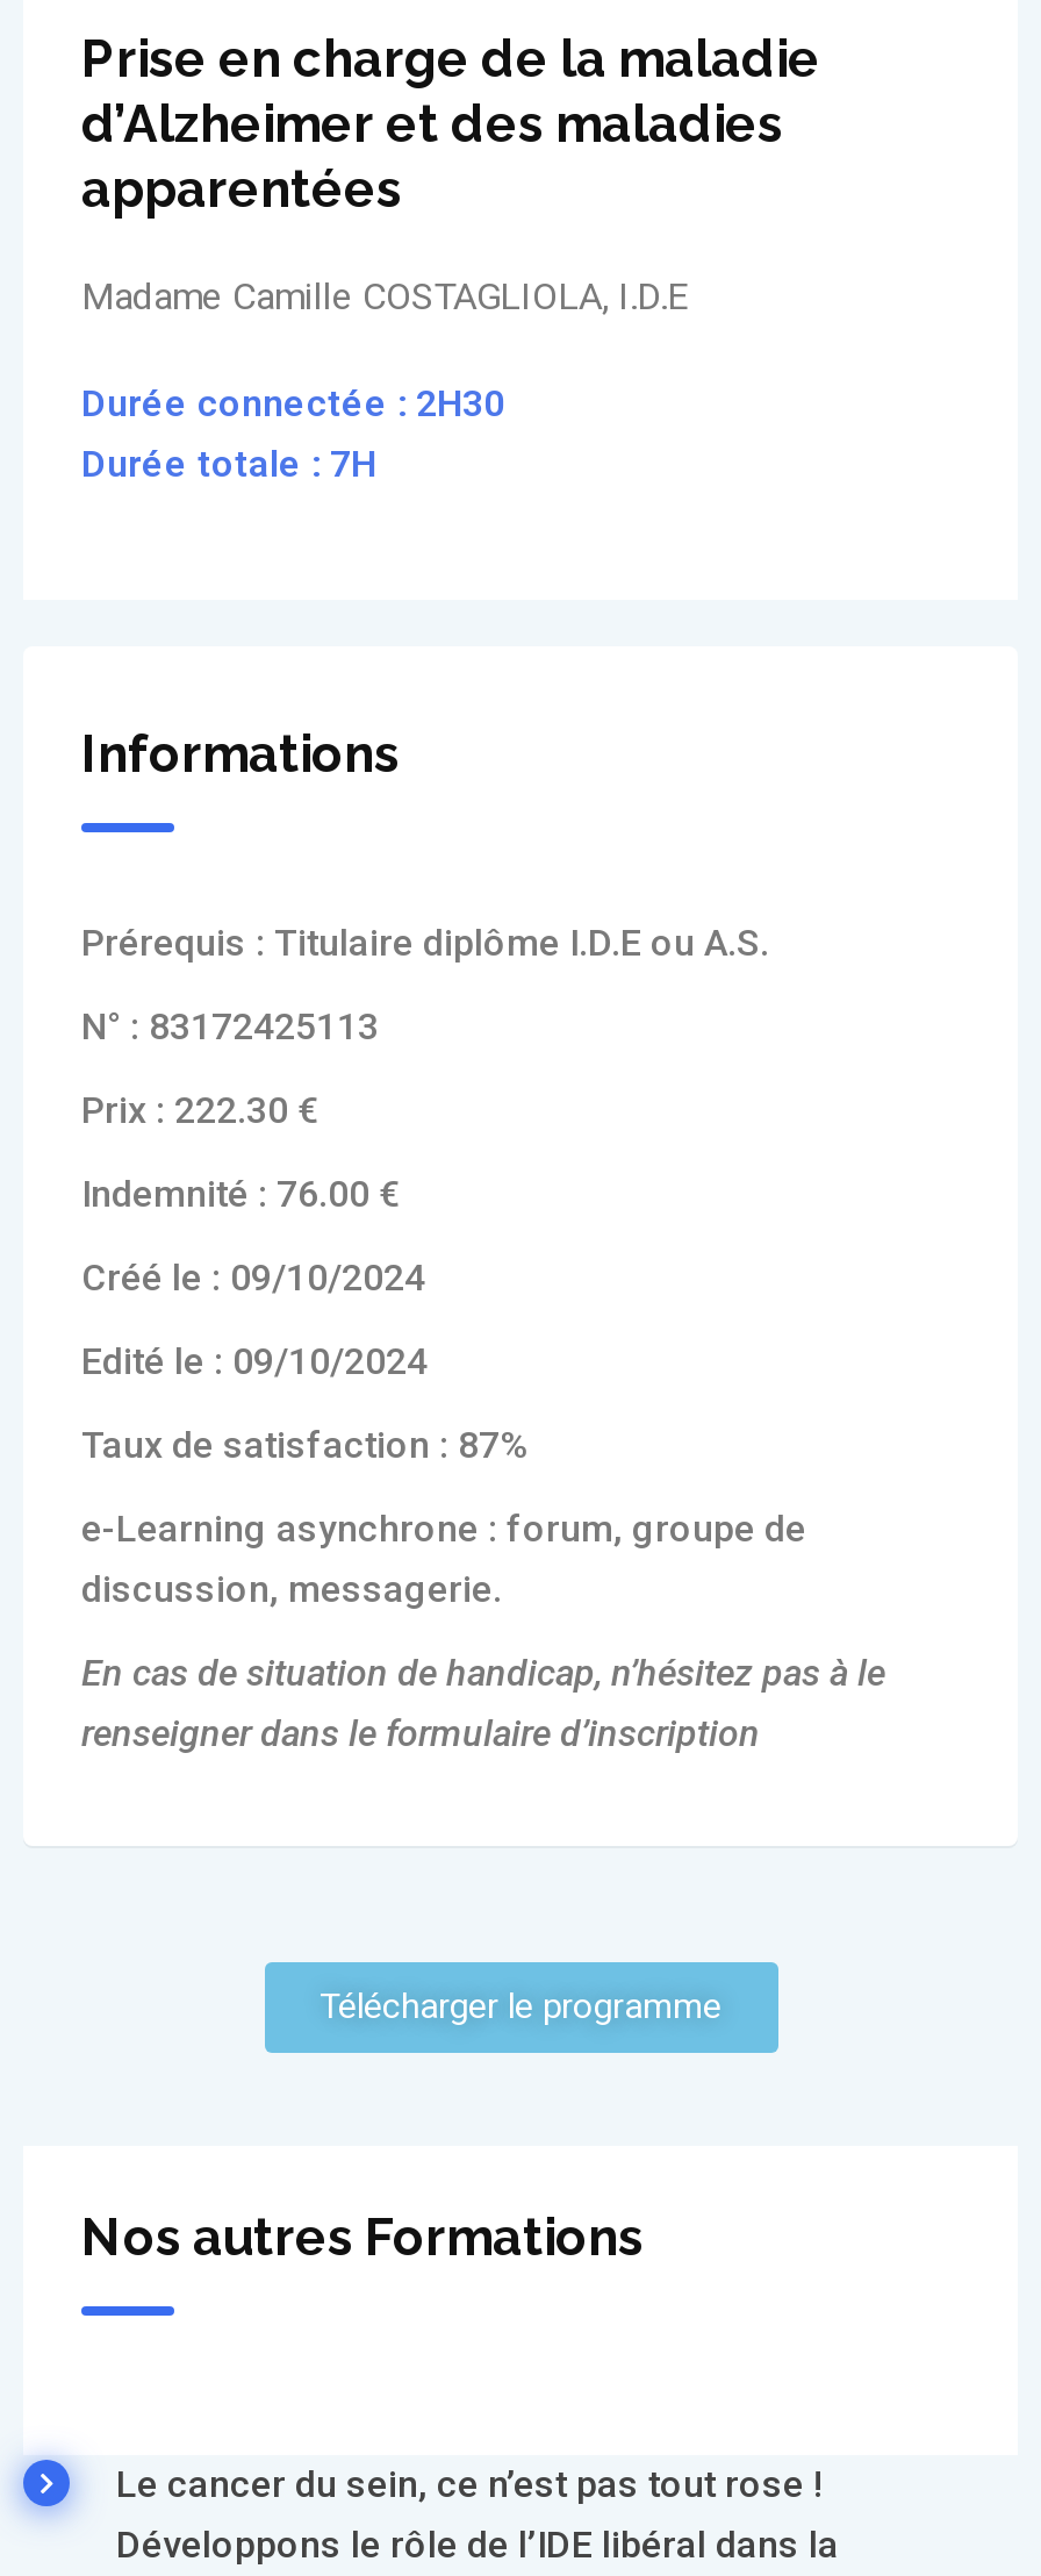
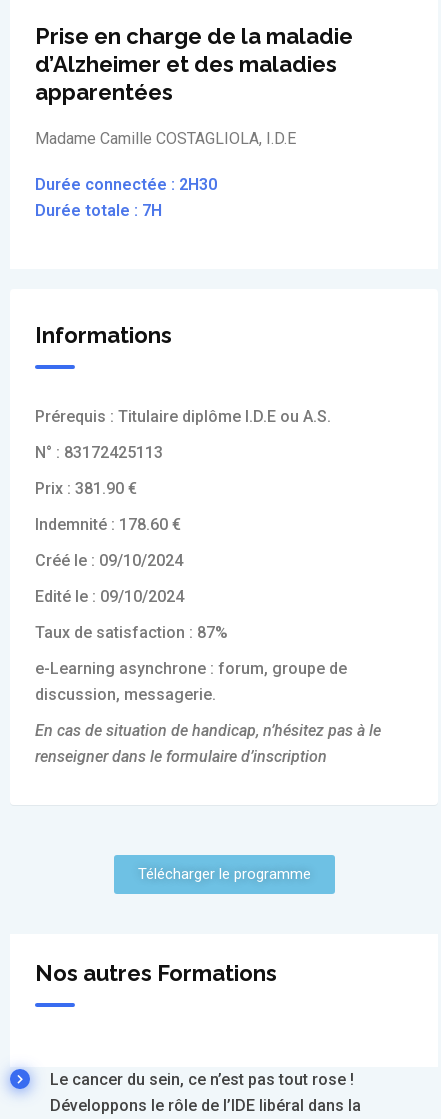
- Prix : 222.30 €
+ Prix : 381.90 €

- Indemnité : 76.00 €
+ Indemnité : 178.60 €
